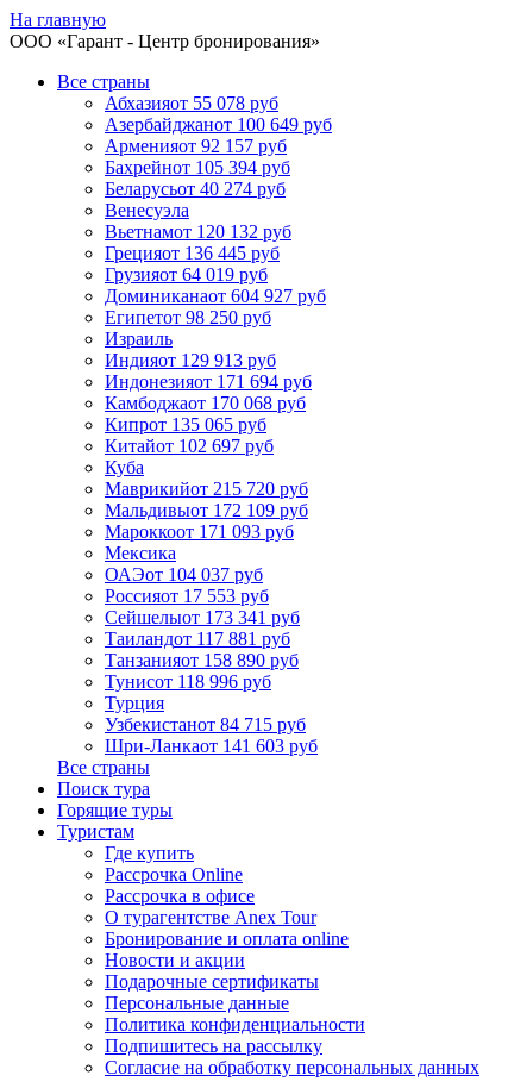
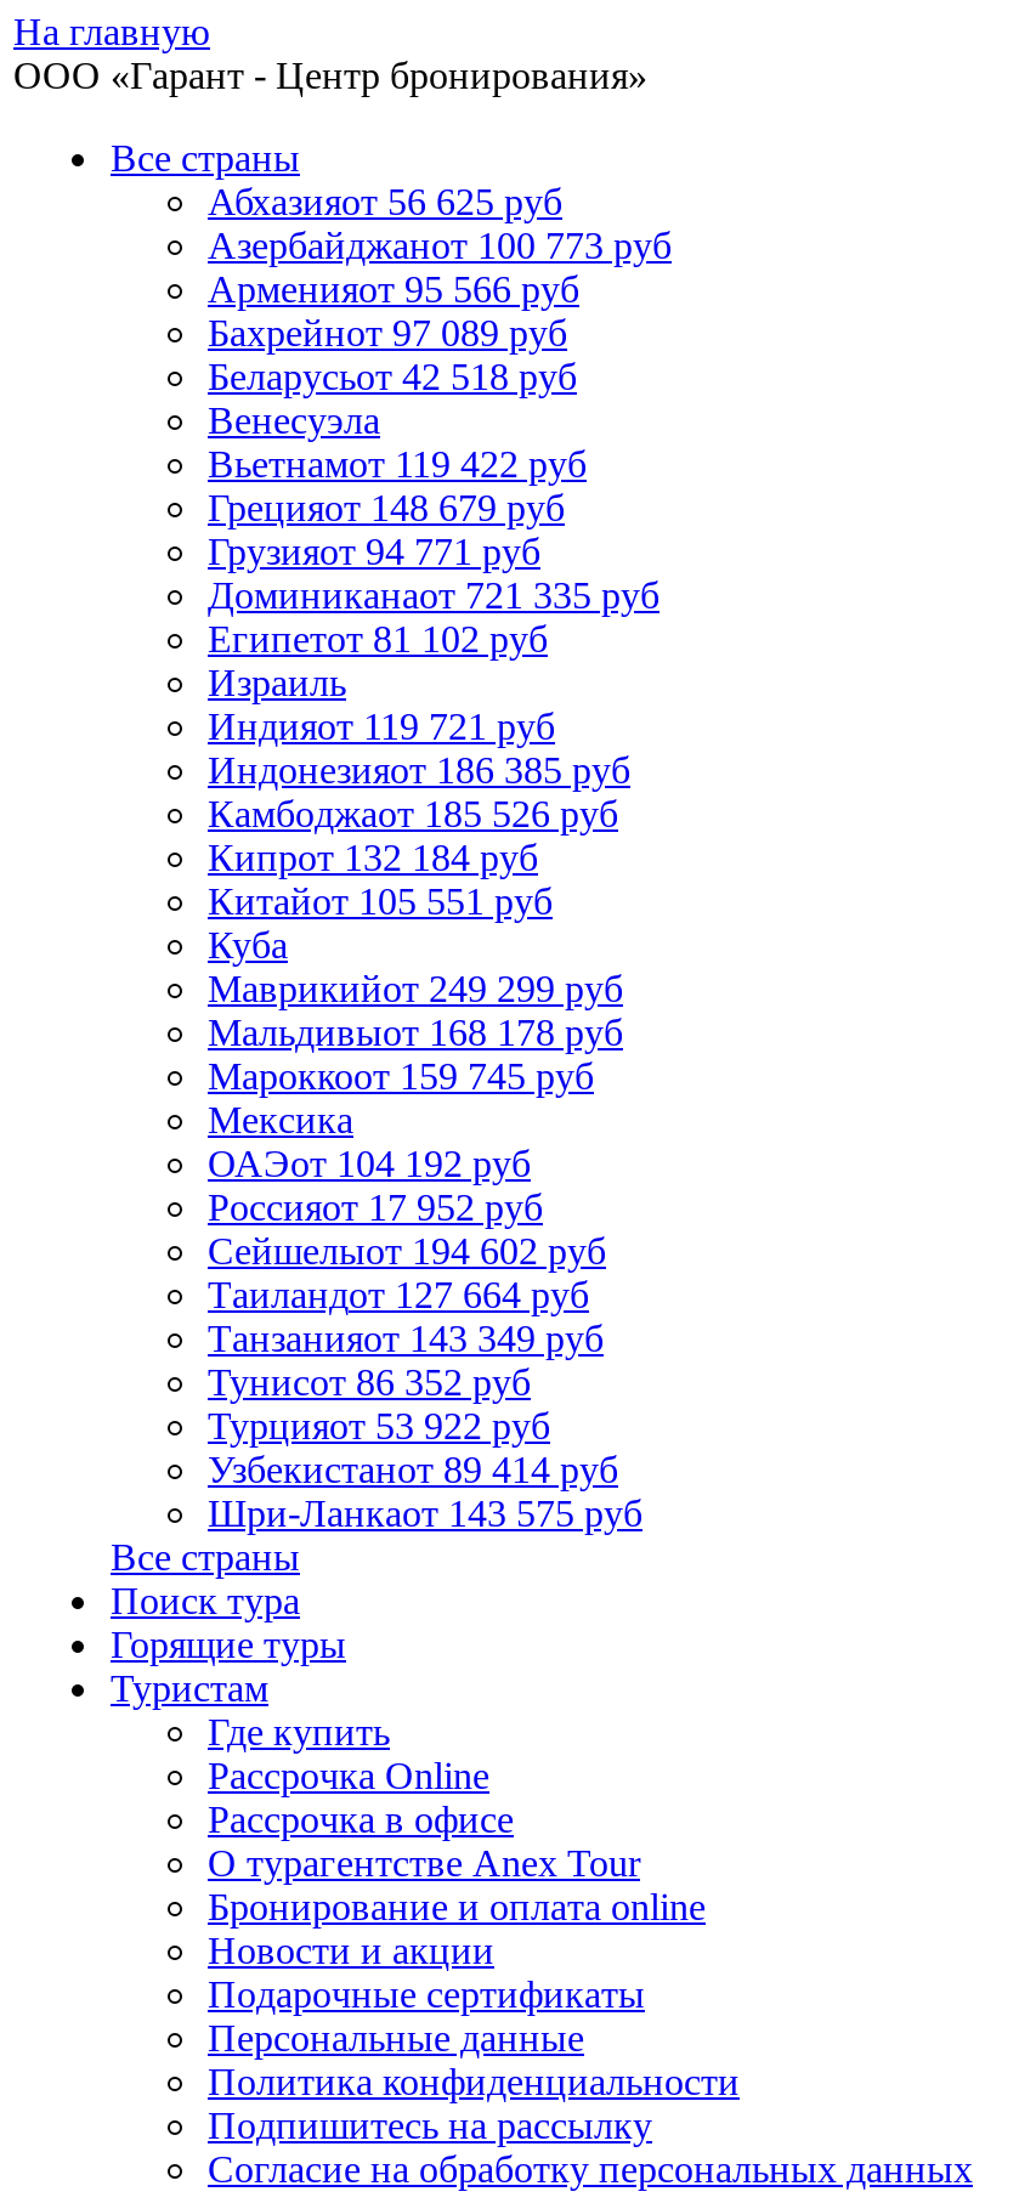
- Абхазияот 55 078 руб
+ Абхазияот 56 625 руб

- Азербайджанот 100 649 руб
+ Азербайджанот 100 773 руб

- Арменияот 92 157 руб
+ Арменияот 95 566 руб

- Бахрейнот 105 394 руб
+ Бахрейнот 97 089 руб

- Беларусьот 40 274 руб
+ Беларусьот 42 518 руб

- Вьетнамот 120 132 руб
+ Вьетнамот 119 422 руб

- Грецияот 136 445 руб
+ Грецияот 148 679 руб

- Грузияот 64 019 руб
+ Грузияот 94 771 руб

- Доминиканаот 604 927 руб
+ Доминиканаот 721 335 руб

- Египетот 98 250 руб
+ Египетот 81 102 руб

- Индияот 129 913 руб
+ Индияот 119 721 руб

- Индонезияот 171 694 руб
+ Индонезияот 186 385 руб

- Камбоджаот 170 068 руб
+ Камбоджаот 185 526 руб

- Кипрот 135 065 руб
+ Кипрот 132 184 руб

- Китайот 102 697 руб
+ Китайот 105 551 руб

- Маврикийот 215 720 руб
+ Маврикийот 249 299 руб

- Мальдивыот 172 109 руб
+ Мальдивыот 168 178 руб

- Мароккоот 171 093 руб
+ Мароккоот 159 745 руб

- ОАЭот 104 037 руб
- Россияот 17 553 руб
- Сейшелыот 173 341 руб
- Таиландот 117 881 руб
- Танзанияот 158 890 руб
- Тунисот 118 996 руб
- Турция
- Узбекистанот 84 715 руб
- Шри-Ланкаот 141 603 руб
+ ОАЭот 104 192 руб
+ Россияот 17 952 руб
+ Сейшелыот 194 602 руб
+ Таиландот 127 664 руб
+ Танзанияот 143 349 руб
+ Тунисот 86 352 руб
+ Турцияот 53 922 руб
+ Узбекистанот 89 414 руб
+ Шри-Ланкаот 143 575 руб
